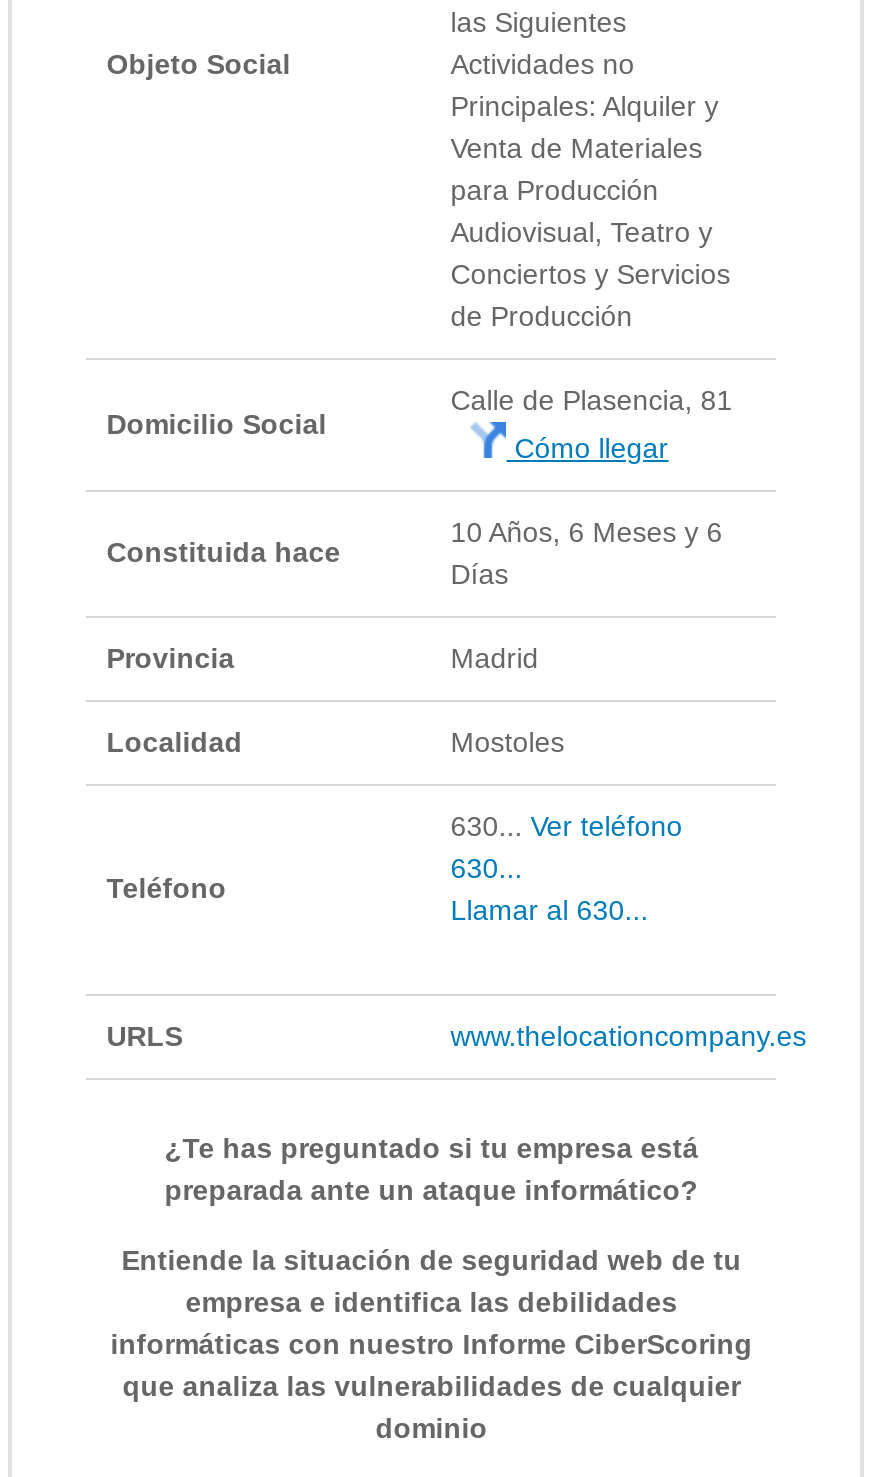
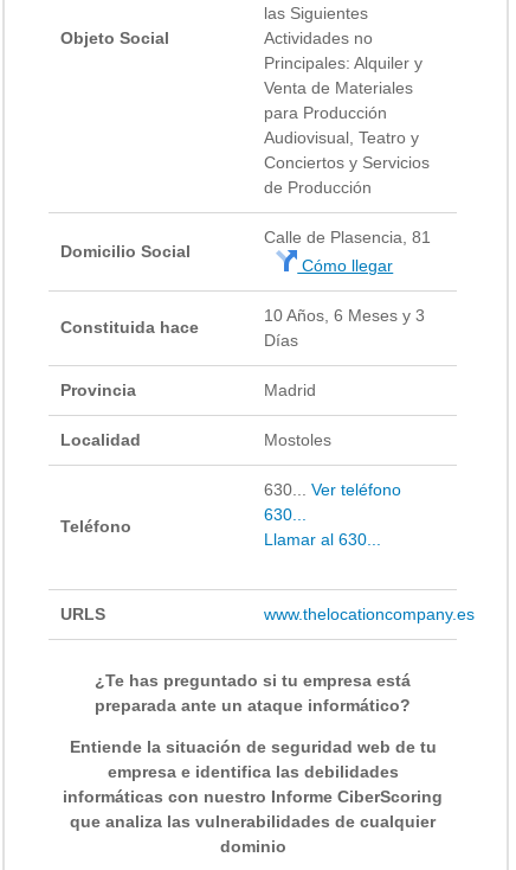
- 10 Años, 6 Meses y 6
+ 10 Años, 6 Meses y 3
